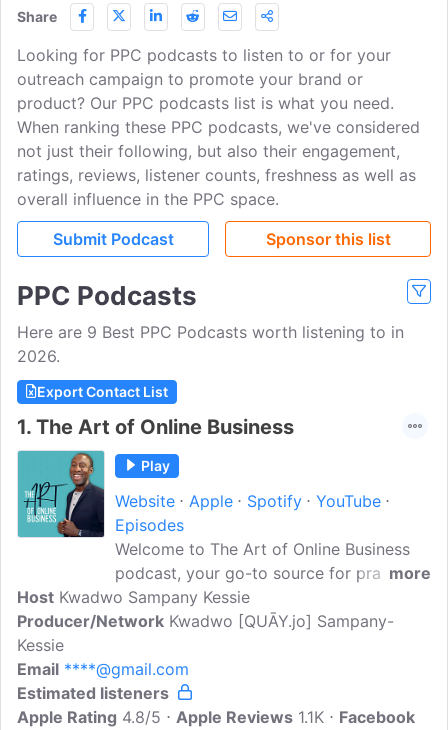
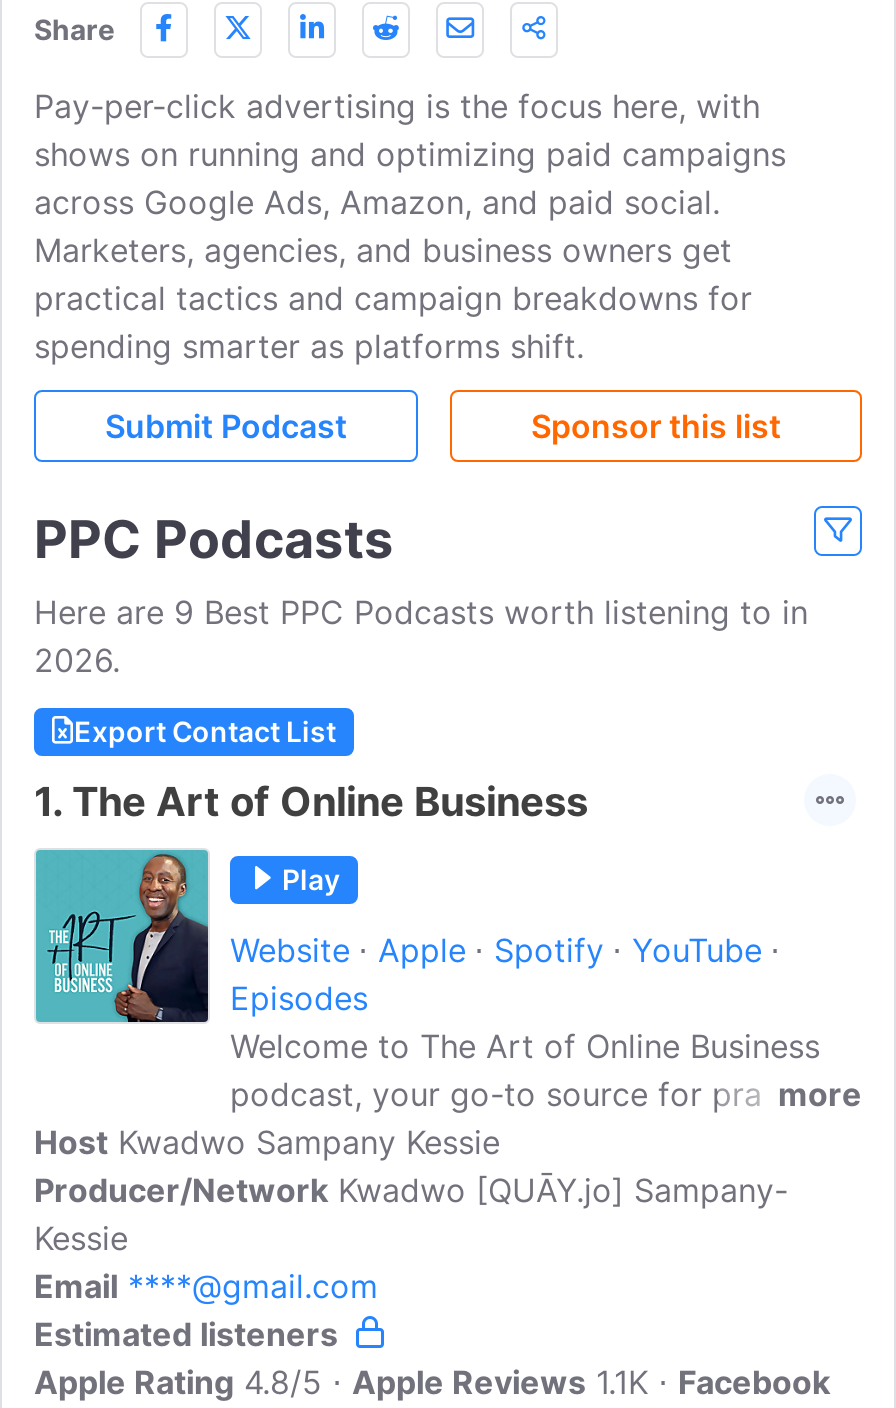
- Looking for PPC podcasts to listen to or for your
- outreach campaign to promote your brand or
- product? Our PPC podcasts list is what you need.
- When ranking these PPC podcasts, we've considered
- not just their following, but also their engagement,
- ratings, reviews, listener counts, freshness as well as
- overall influence in the PPC space.
+ Pay-per-click advertising is the focus here, with
+ shows on running and optimizing paid campaigns
+ across Google Ads, Amazon, and paid social.
+ Marketers, agencies, and business owners get
+ practical tactics and campaign breakdowns for
+ spending smarter as platforms shift.
